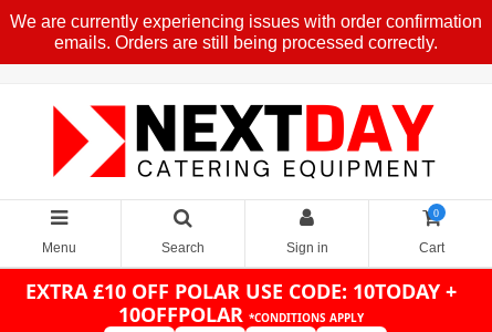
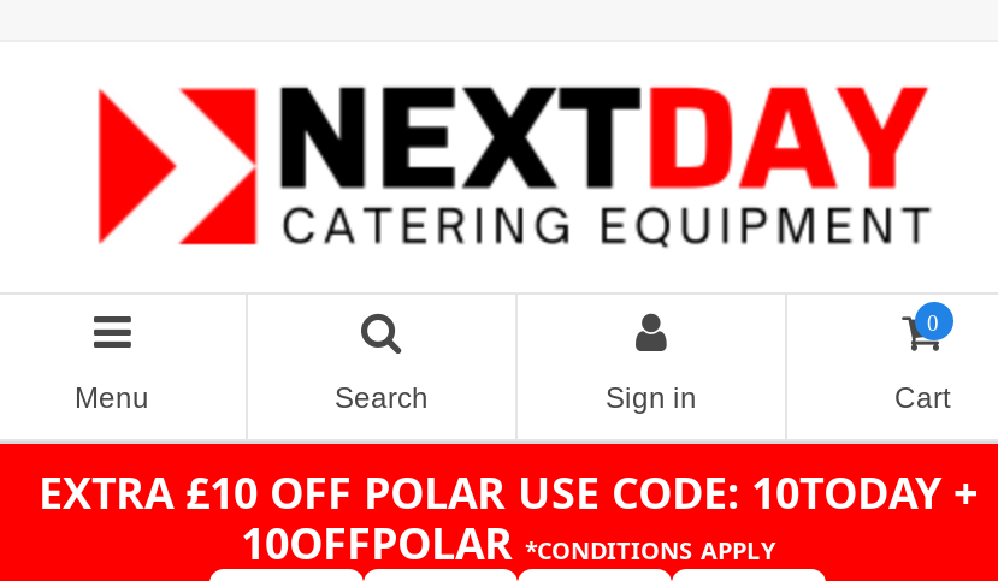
- We are currently experiencing issues with order confirmation
- emails. Orders are still being processed correctly.
